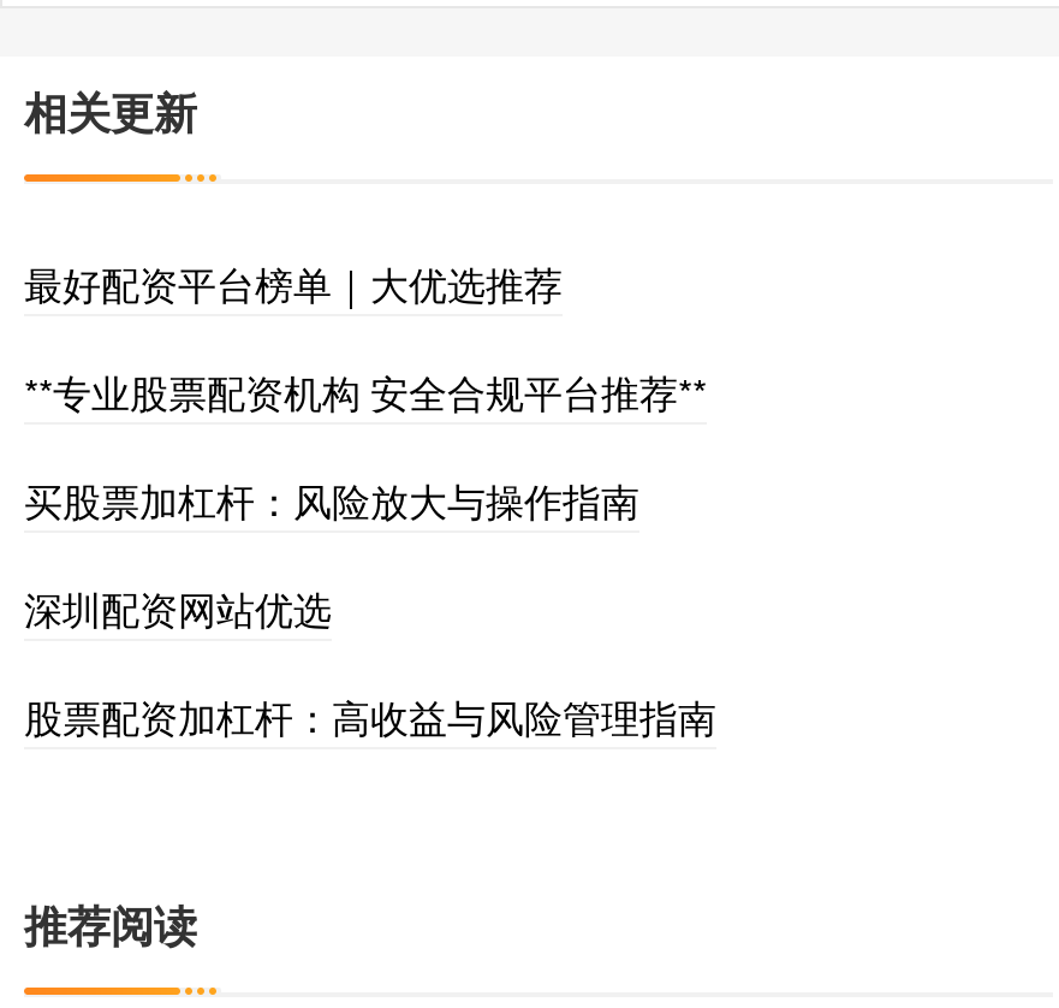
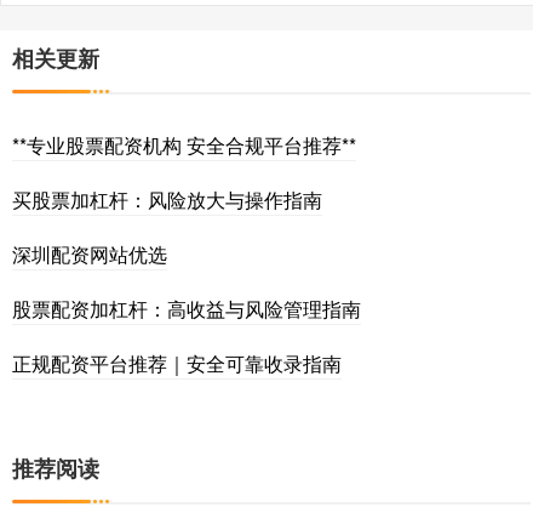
- 最好配资平台榜单｜大优选推荐

moved up: **专业股票配资机构 安全合规平台推荐** | 买股票加杠杆：风险放大与操作指南 | 深圳配资网站优选 | 股票配资加杠杆：高收益与风险管理指南

+ 正规配资平台推荐｜安全可靠收录指南
